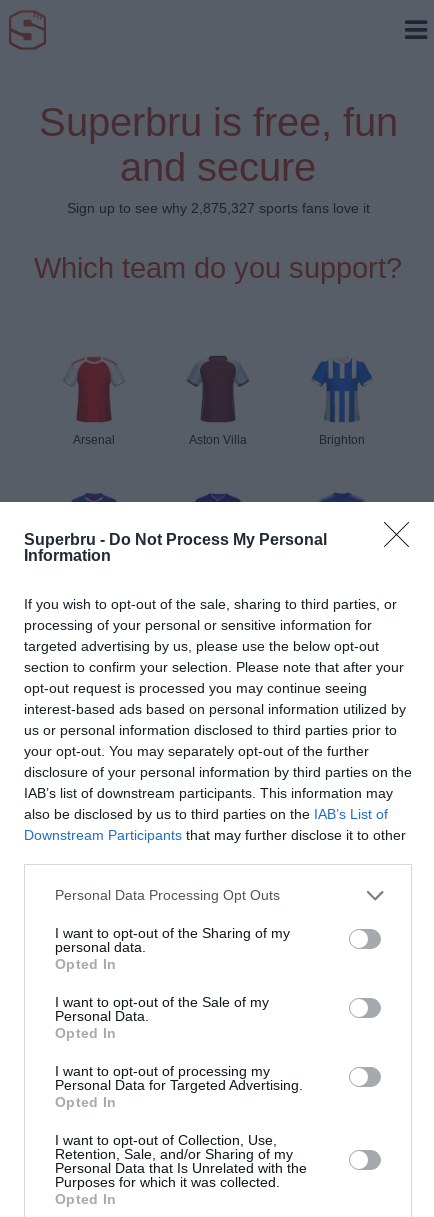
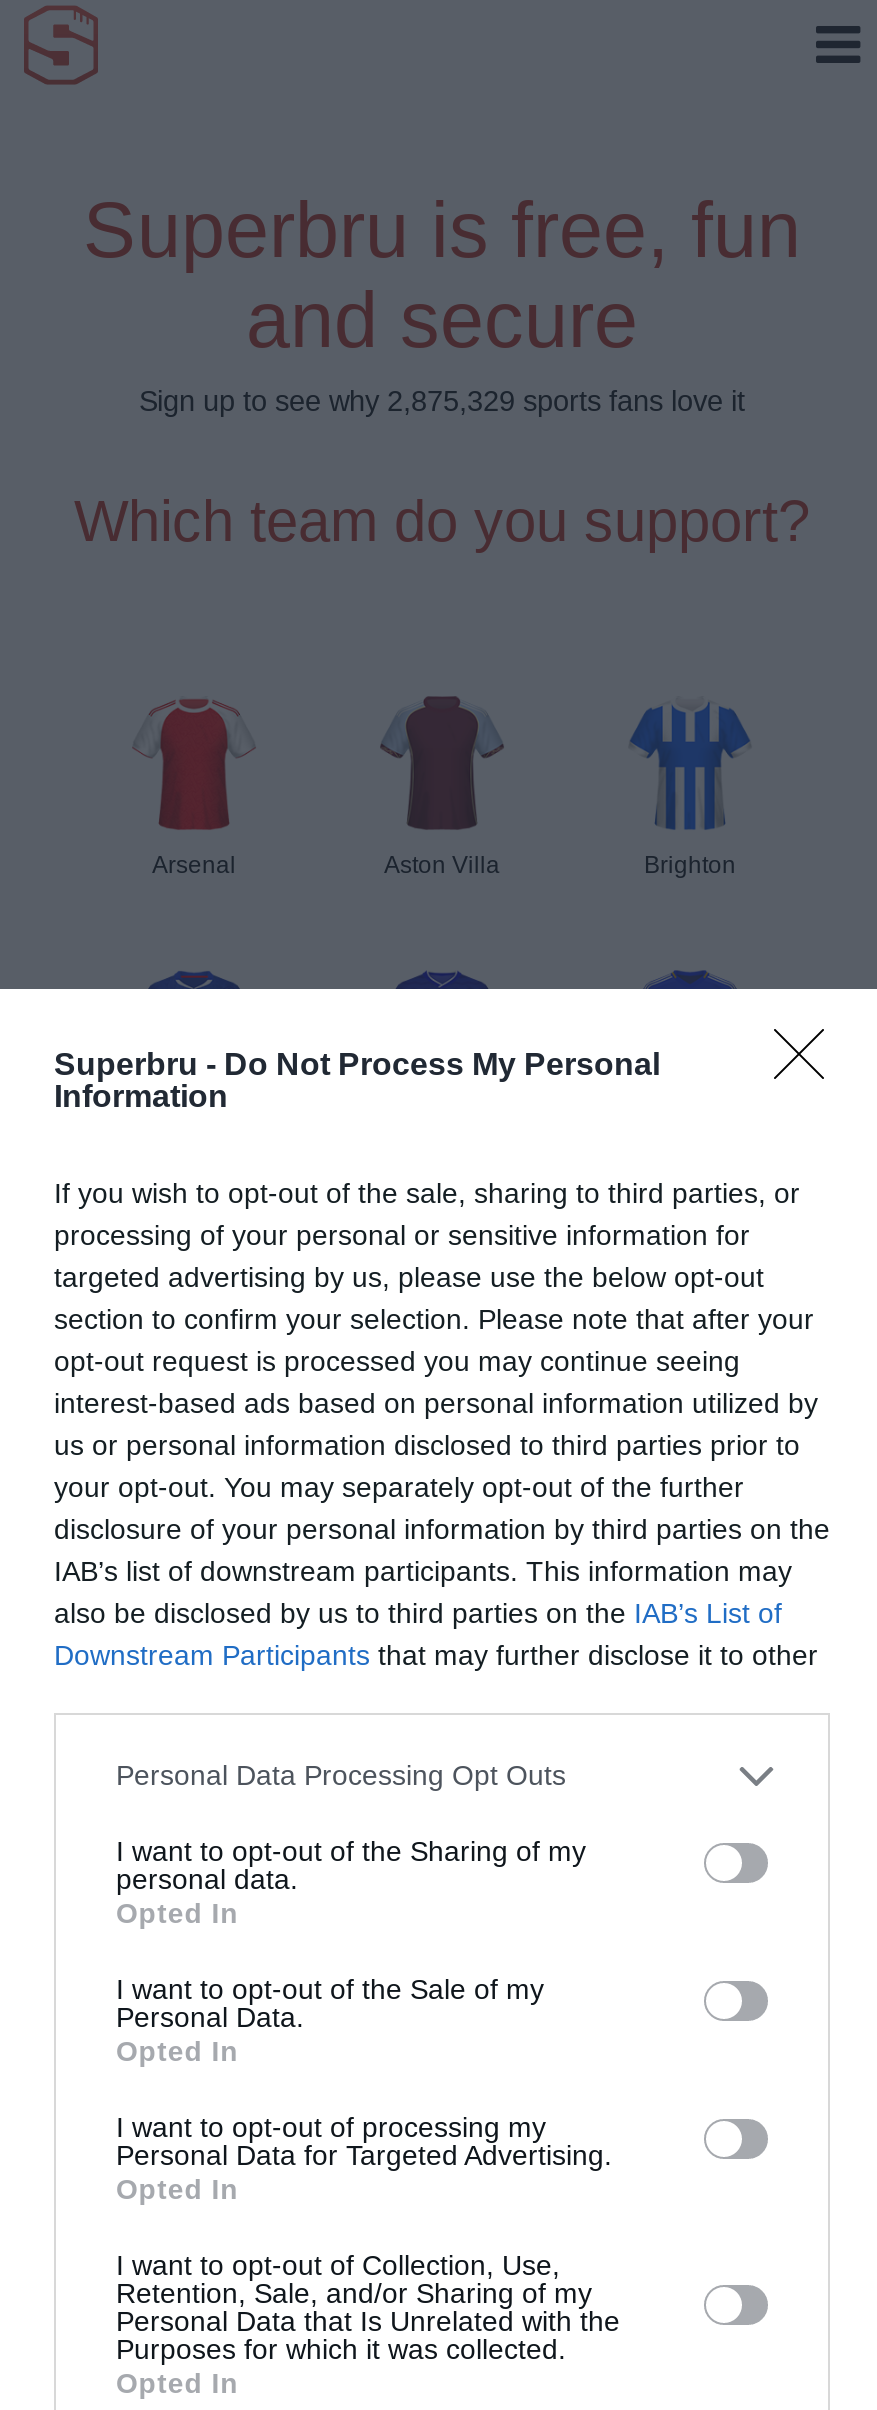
- Sign up to see why 2,875,327 sports fans love it
+ Sign up to see why 2,875,329 sports fans love it
